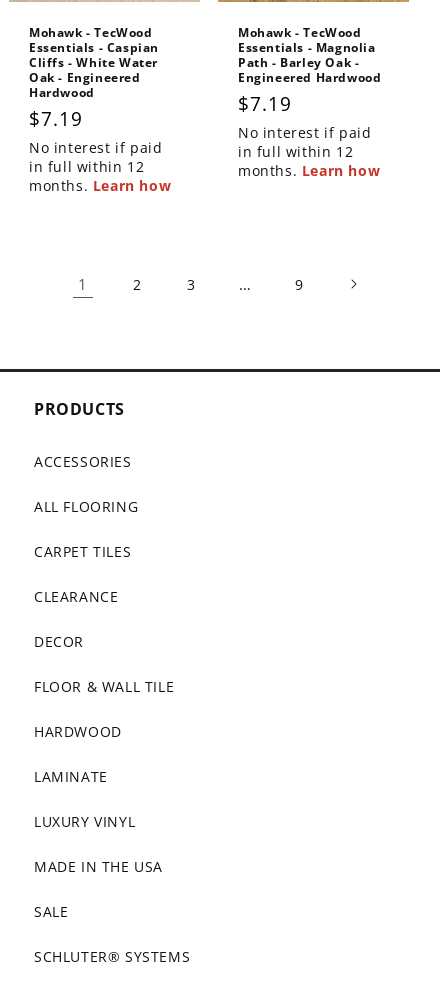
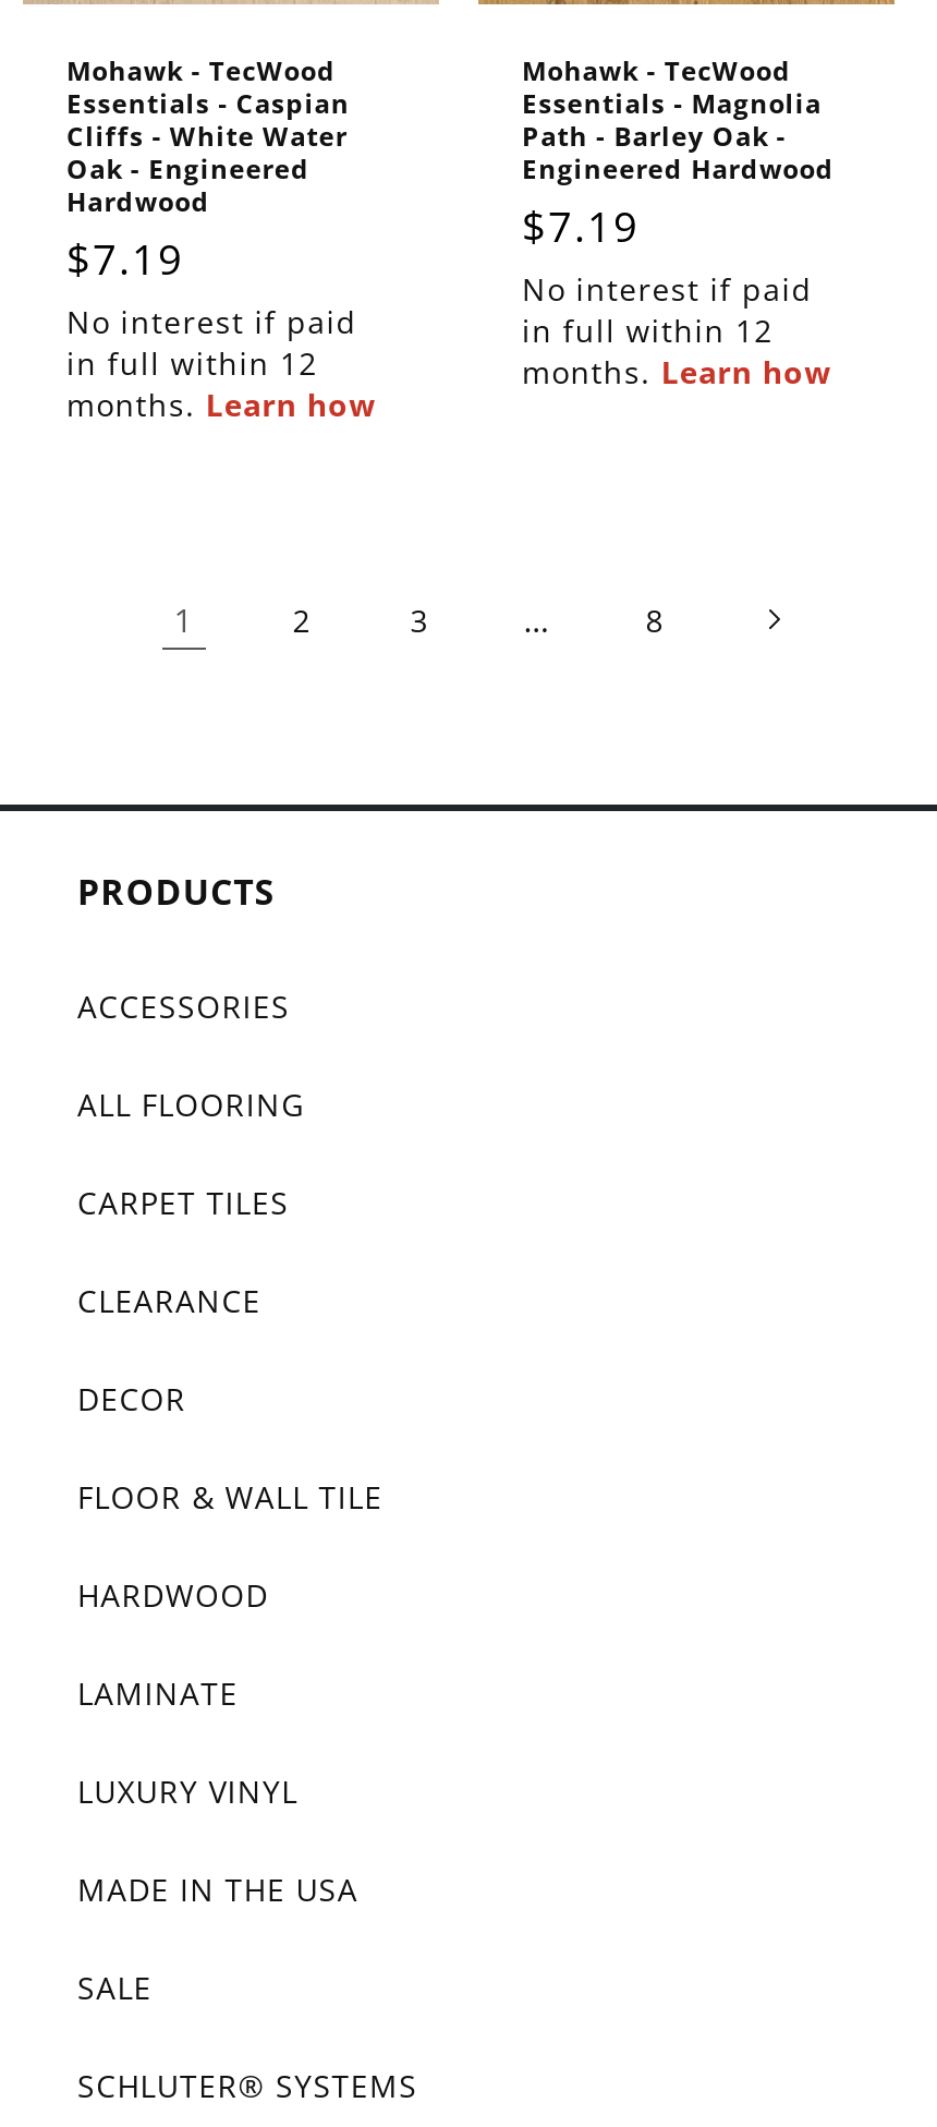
- 9
+ 8
